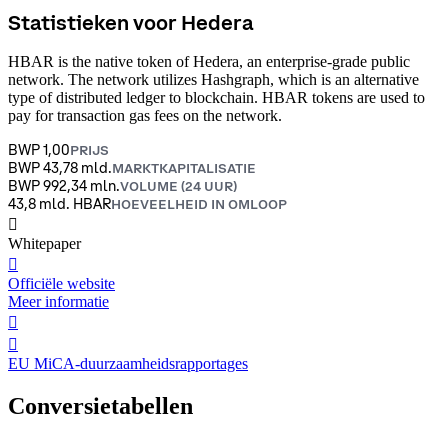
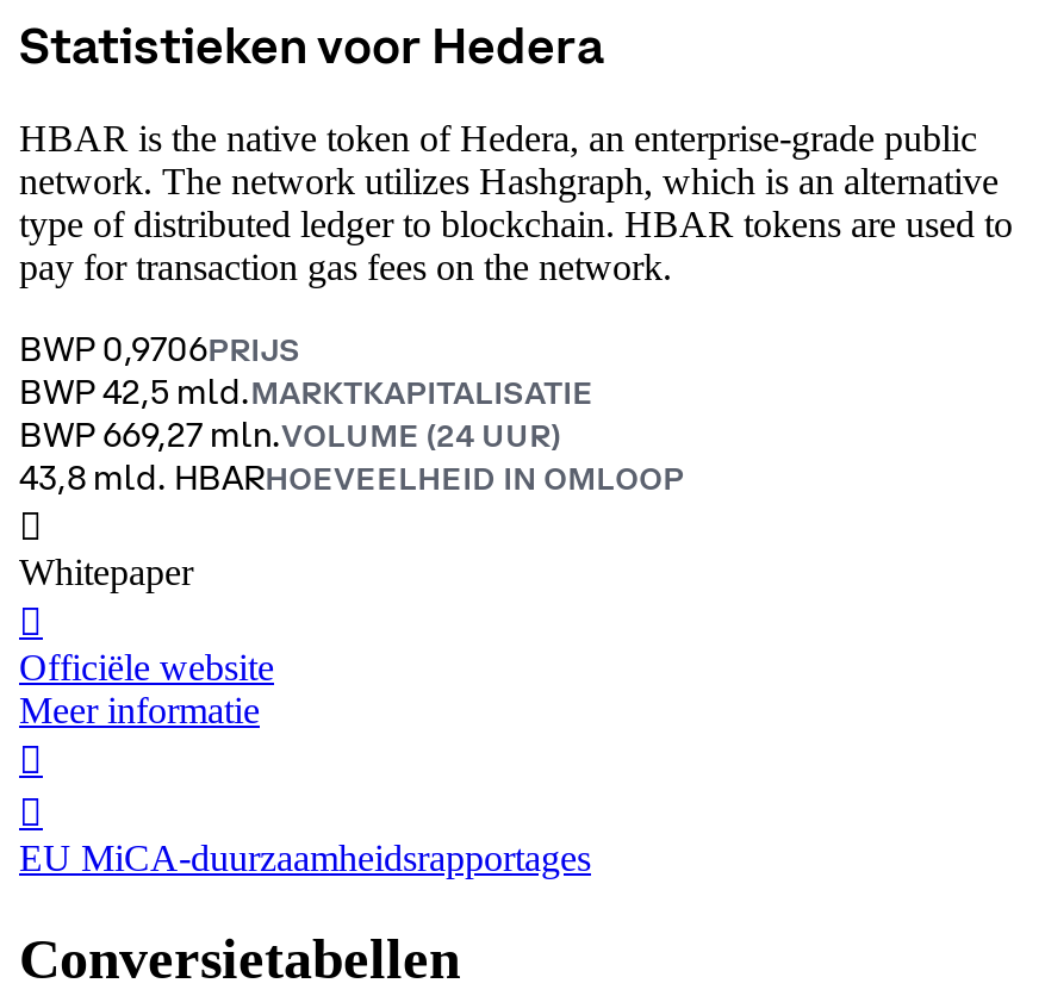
- BWP 1,00PRIJS
+ BWP 0,9706PRIJS

- BWP 43,78 mld.MARKTKAPITALISATIE
+ BWP 42,5 mld.MARKTKAPITALISATIE

- BWP 992,34 mln.VOLUME (24 UUR)
+ BWP 669,27 mln.VOLUME (24 UUR)
